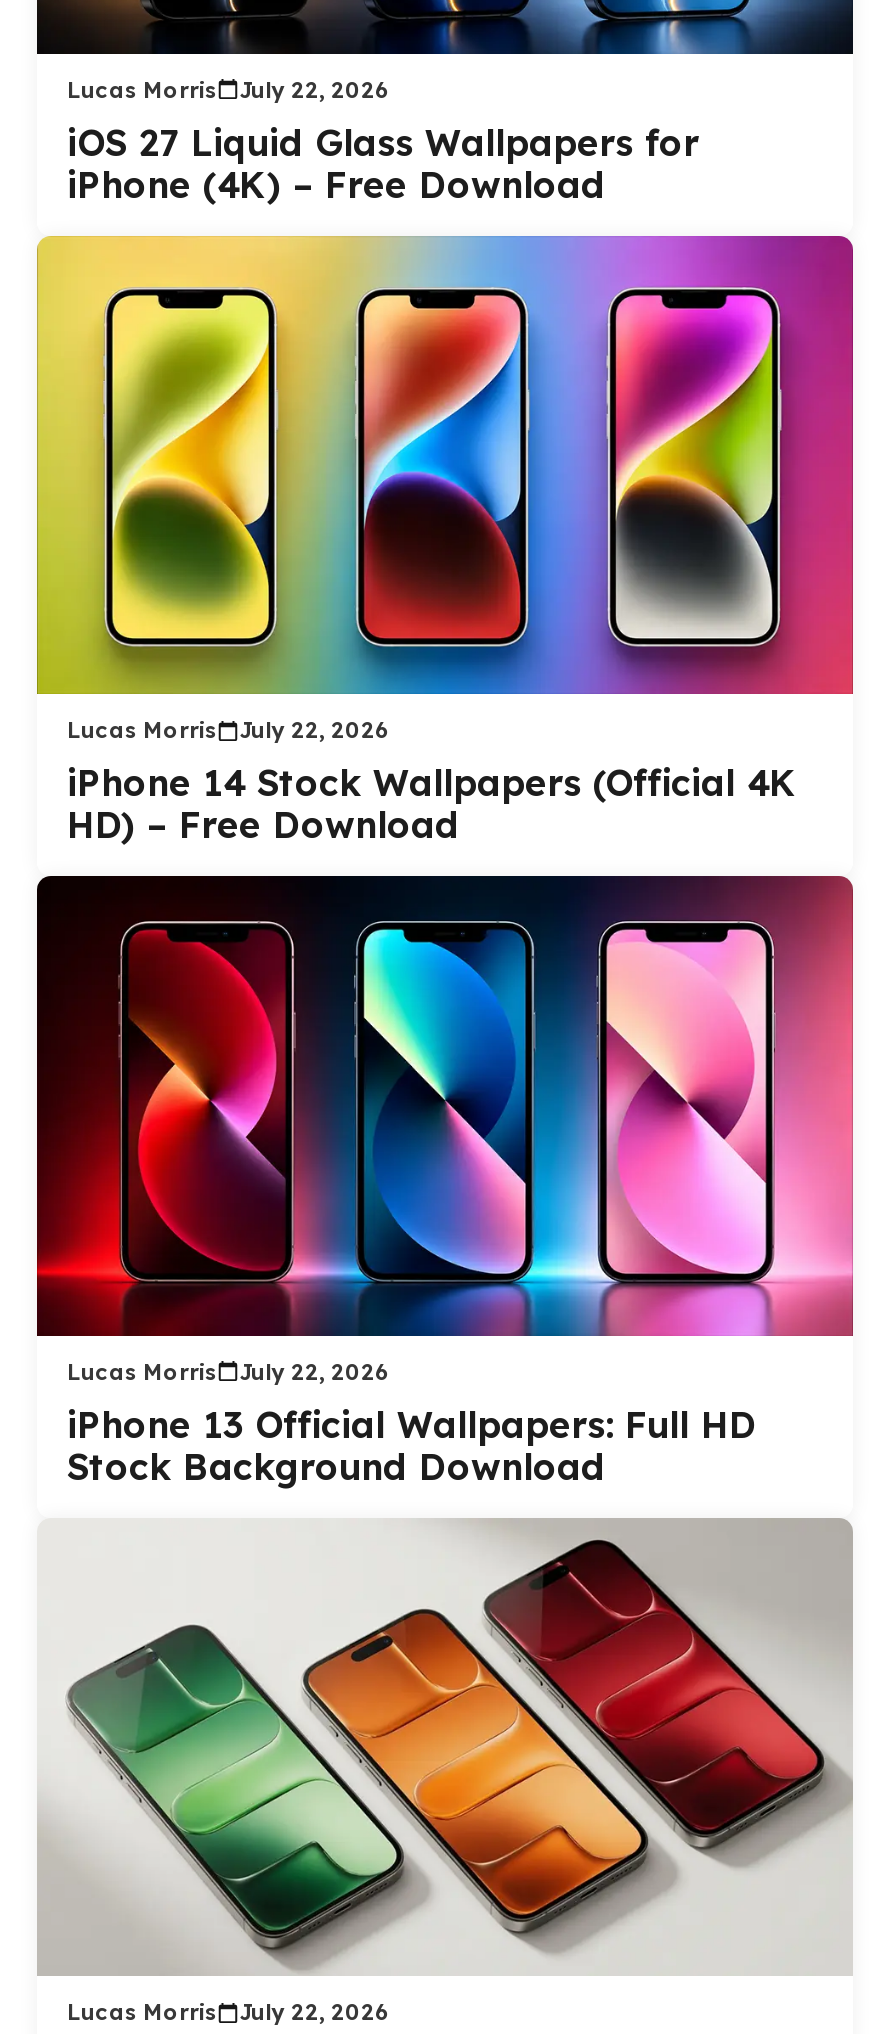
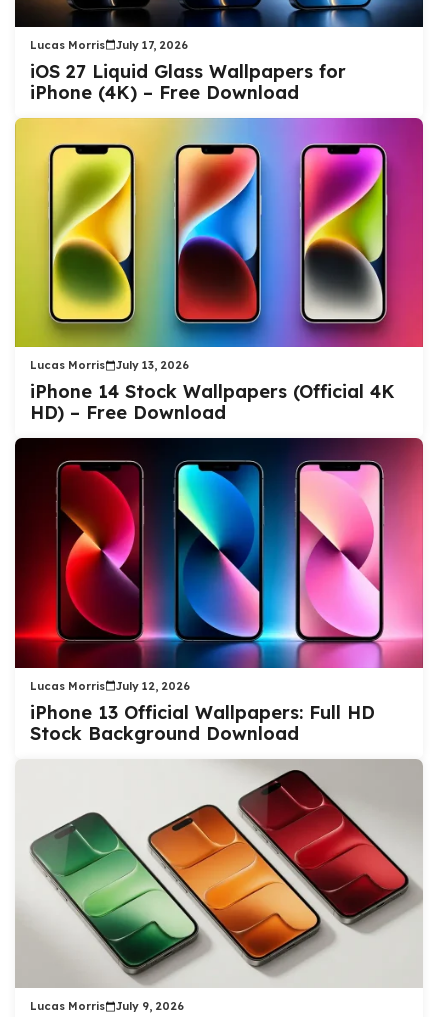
- Lucas Morris July 22, 2026
+ Lucas Morris July 17, 2026

- Lucas Morris July 22, 2026
+ Lucas Morris July 13, 2026

- Lucas Morris July 22, 2026
+ Lucas Morris July 12, 2026

- Lucas Morris July 22, 2026
+ Lucas Morris July 9, 2026
